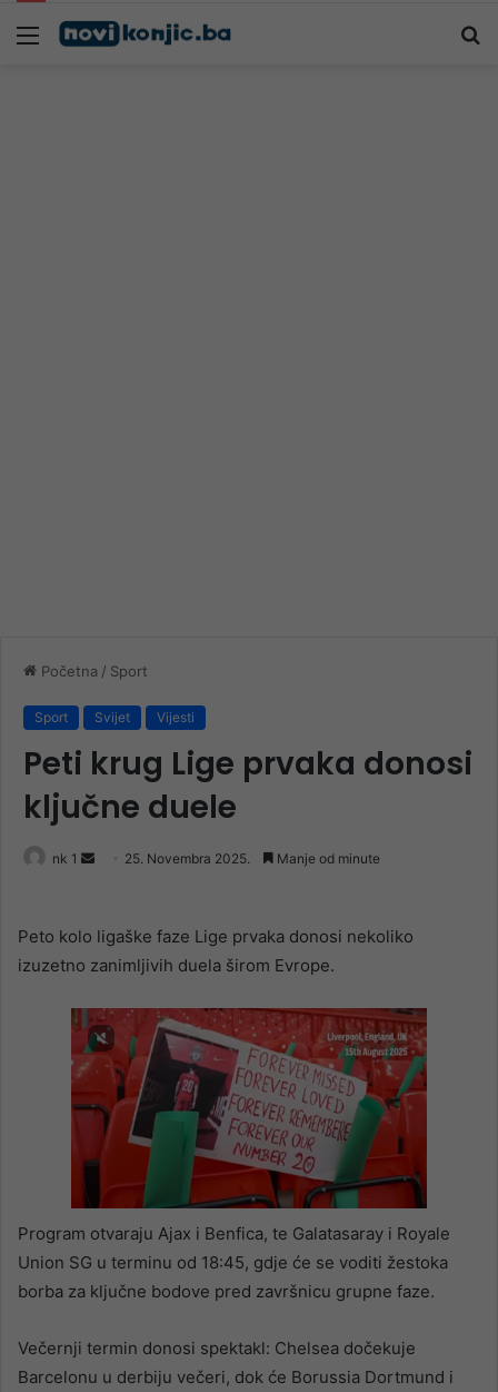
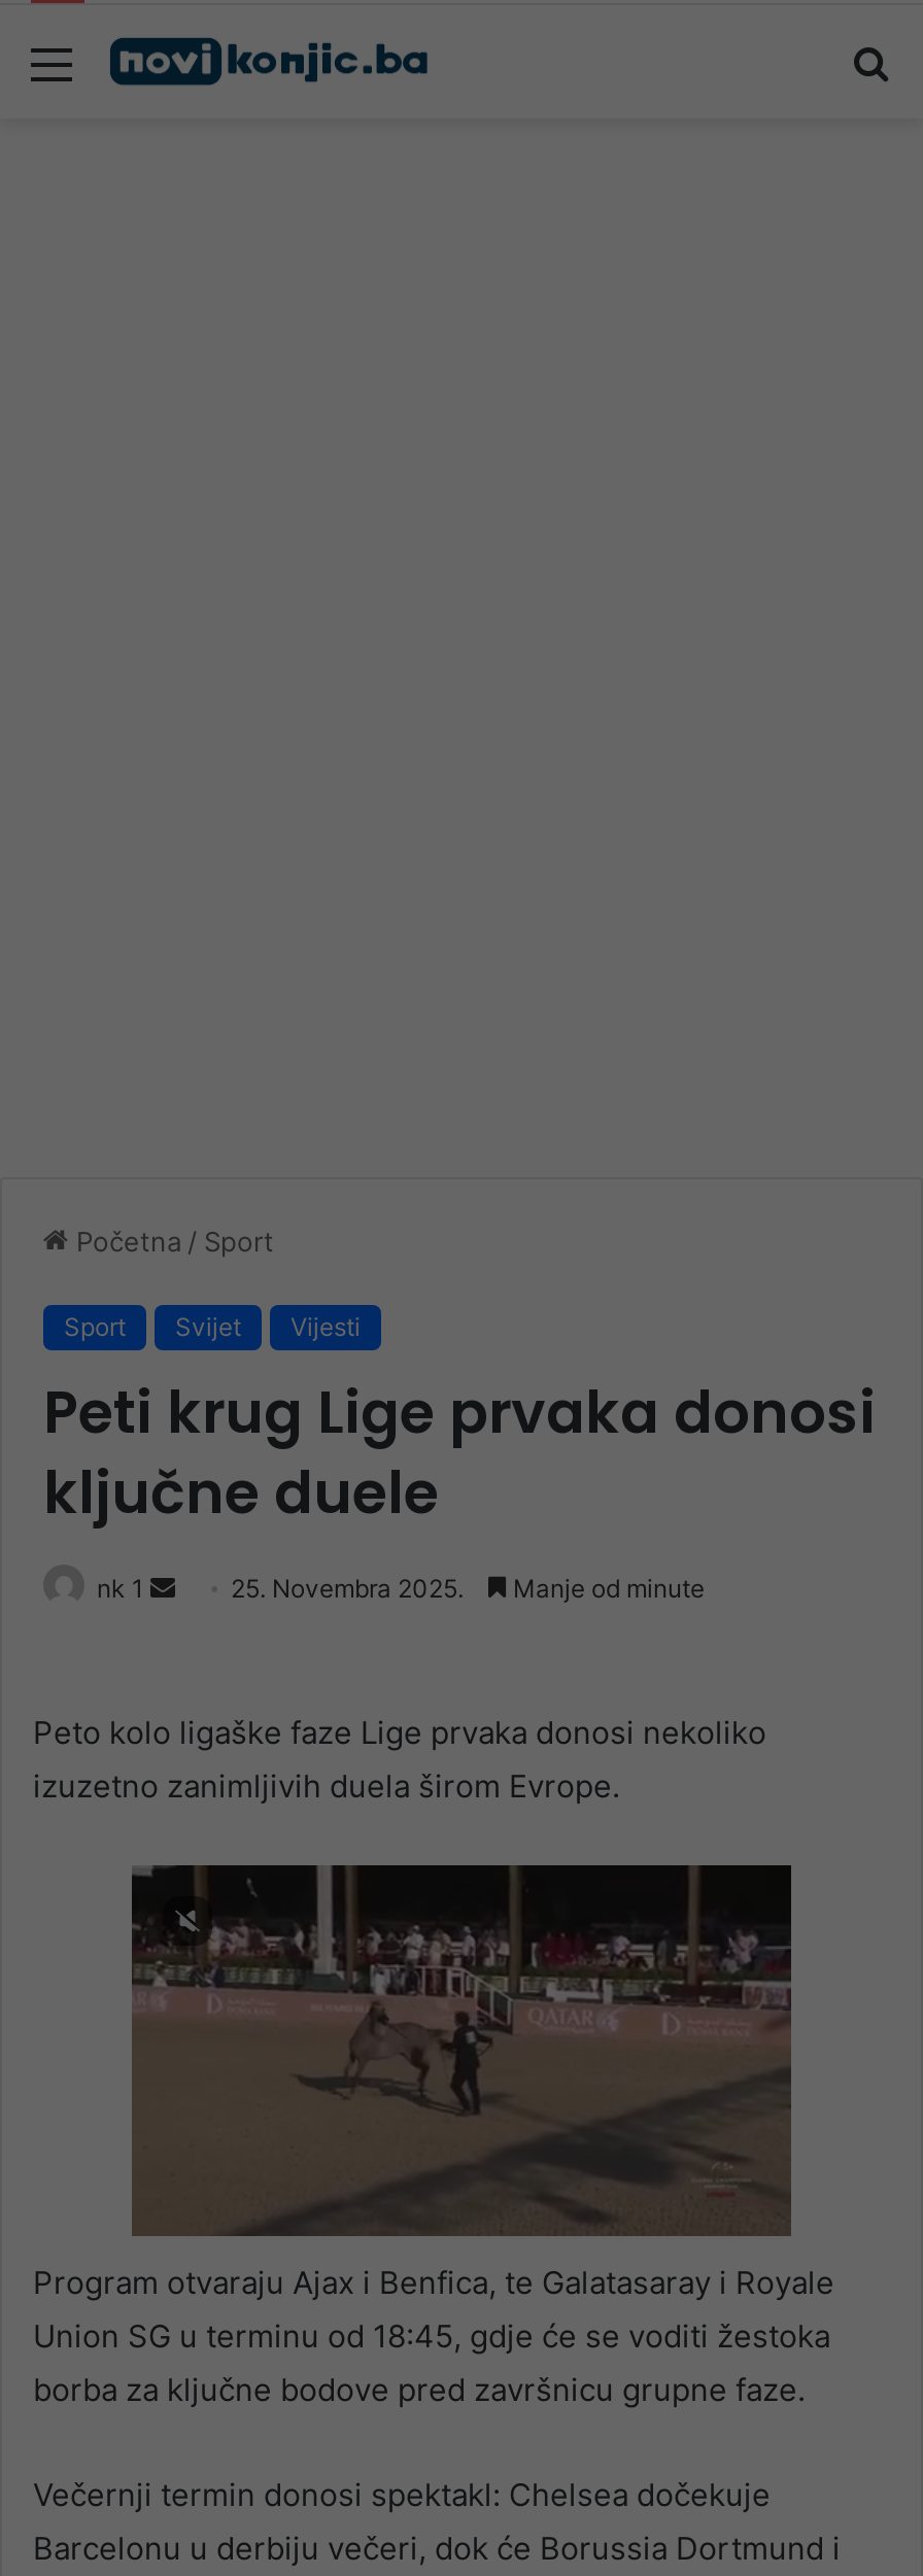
- [image]
+ [image]
